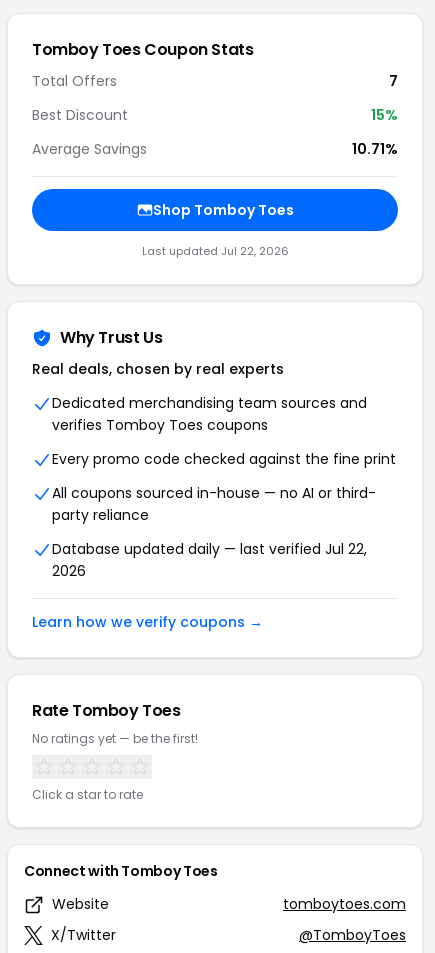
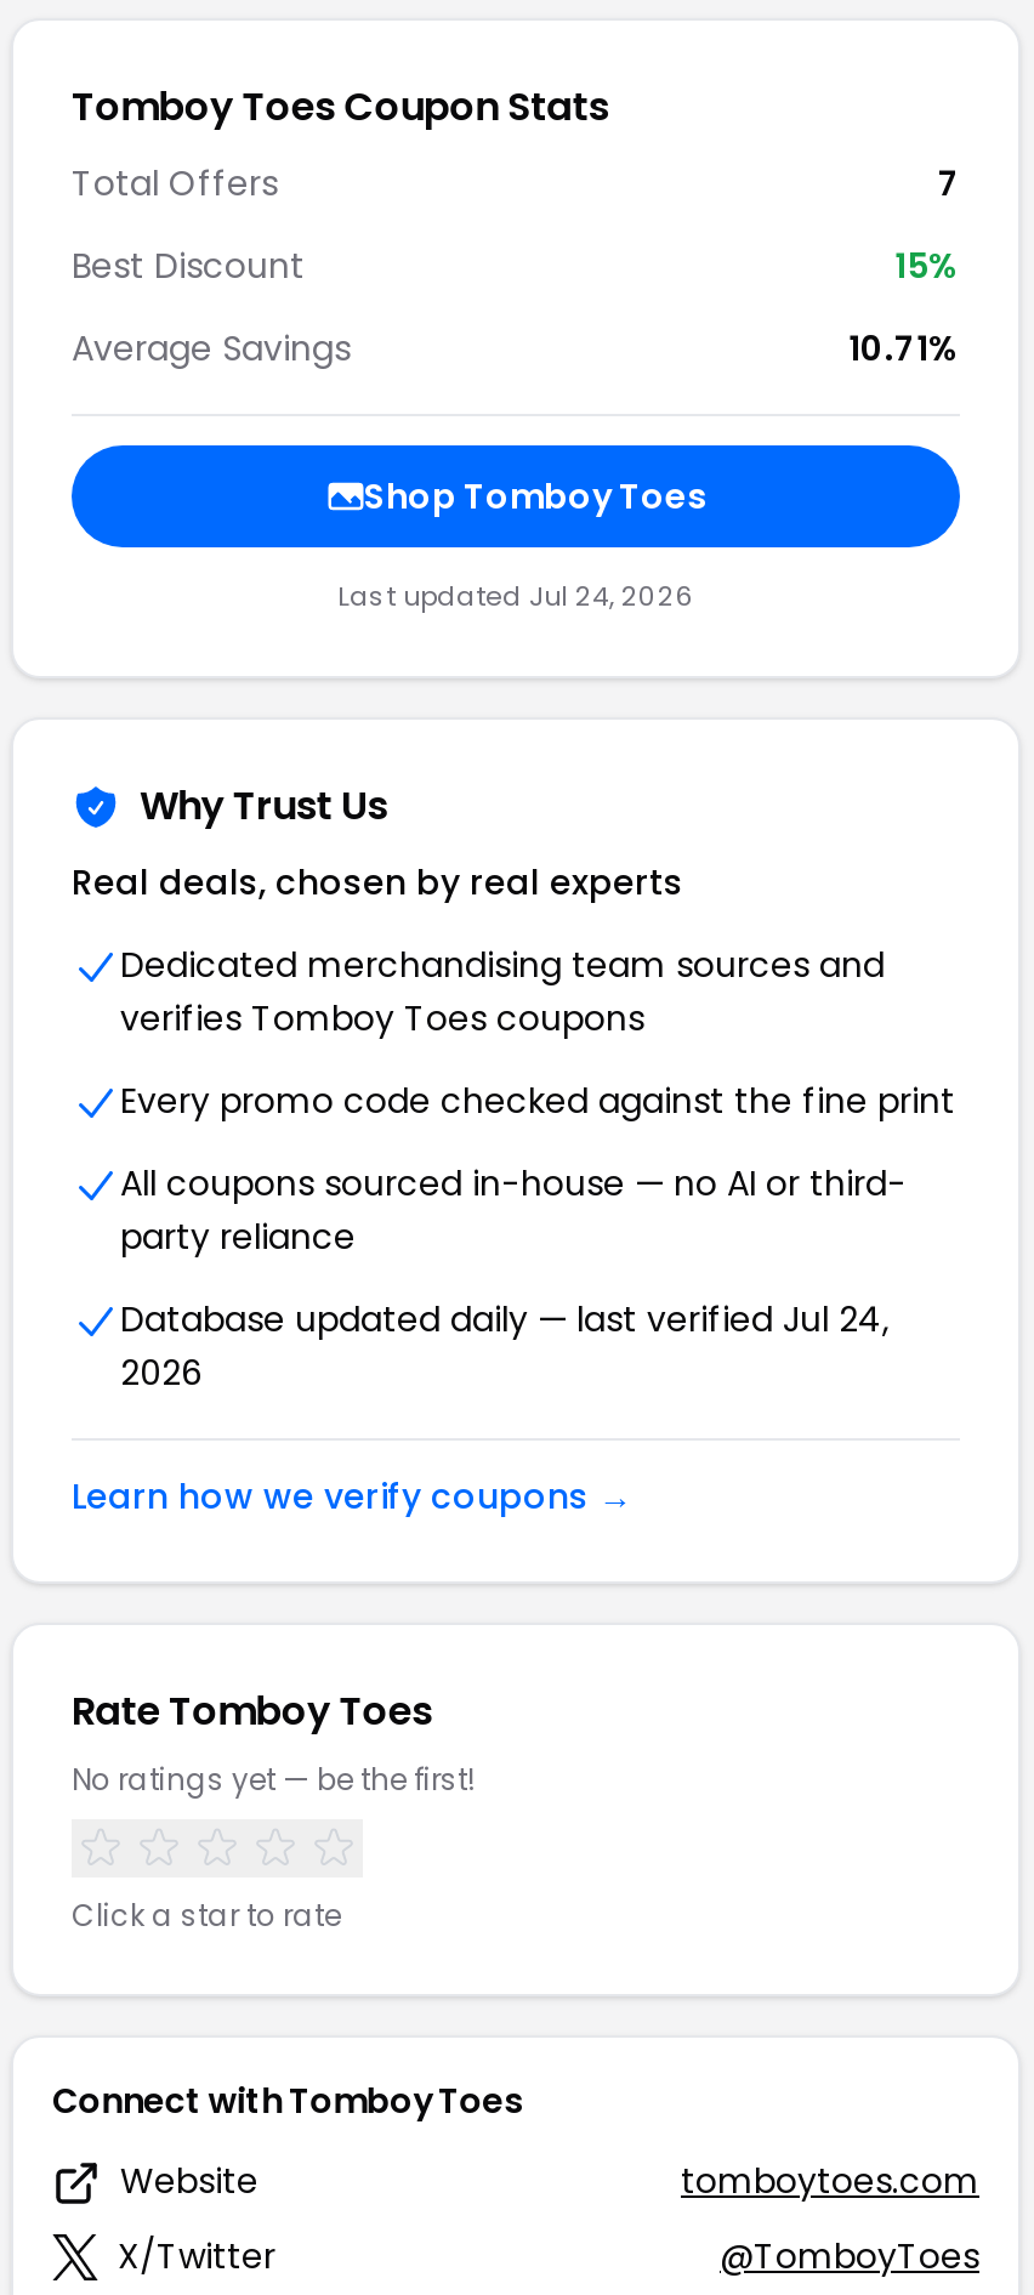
- Last updated Jul 22, 2026
+ Last updated Jul 24, 2026

- Database updated daily — last verified Jul 22,
+ Database updated daily — last verified Jul 24,
